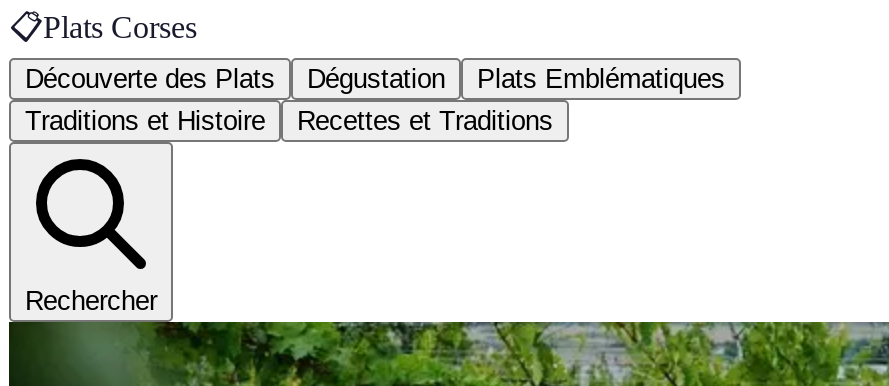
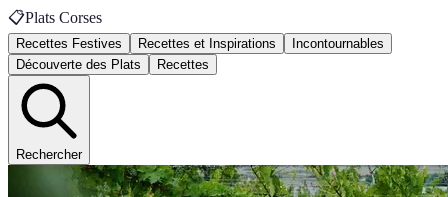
+ Recettes Festives
+ Recettes et Inspirations
+ Incontournables

- Dégustation
- Plats Emblématiques
- Traditions et Histoire
- Recettes et Traditions
+ Recettes

moved down: Découverte des Plats
